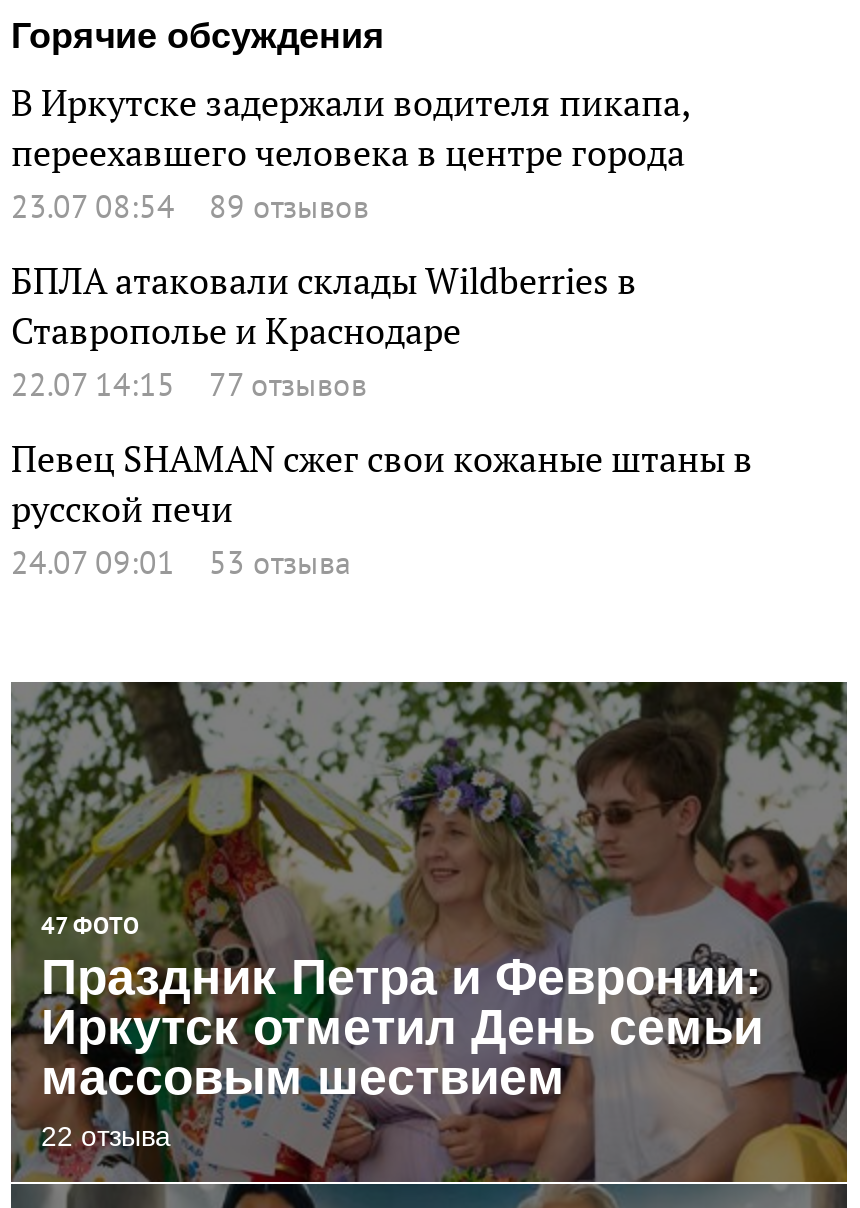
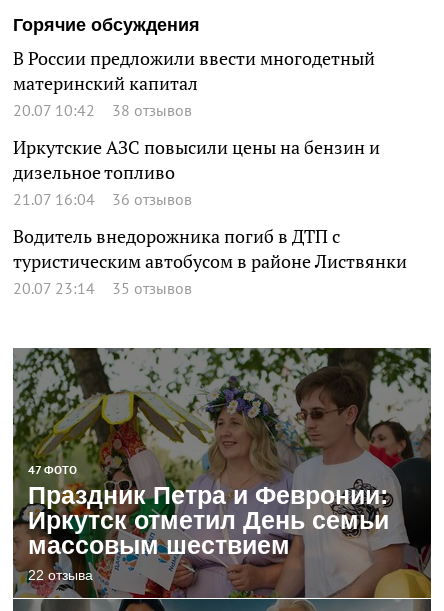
- В Иркутске задержали водителя пикапа,
- переехавшего человека в центре города
- 23.07 08:54
- 89 отзывов
+ В России предложили ввести многодетный
+ материнский капитал
+ 20.07 10:42
+ 38 отзывов

- БПЛА атаковали склады Wildberries в
- Ставрополье и Краснодаре
- 22.07 14:15
- 77 отзывов
+ Иркутские АЗС повысили цены на бензин и
+ дизельное топливо
+ 21.07 16:04
+ 36 отзывов

- Певец SHAMAN сжег свои кожаные штаны в
- русской печи
- 24.07 09:01
- 53 отзыва
+ Водитель внедорожника погиб в ДТП с
+ туристическим автобусом в районе Листвянки
+ 20.07 23:14
+ 35 отзывов
